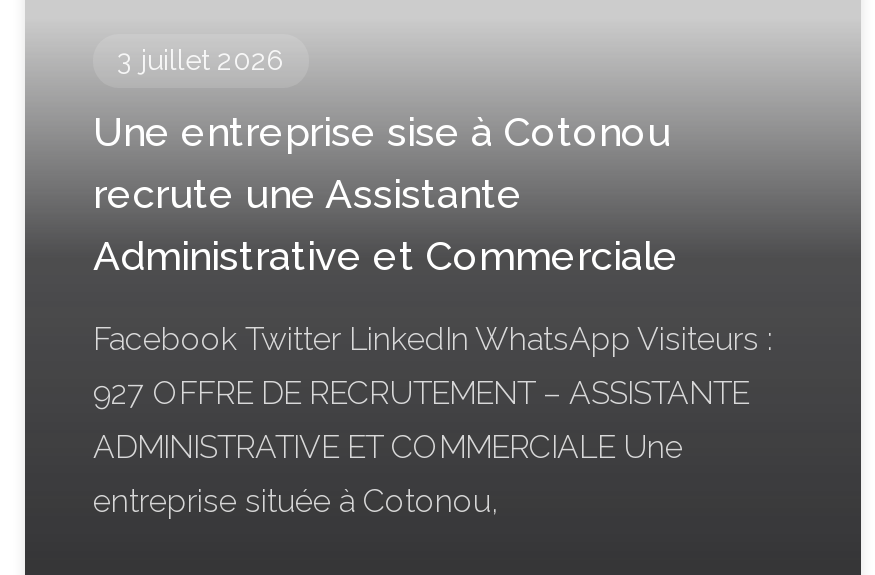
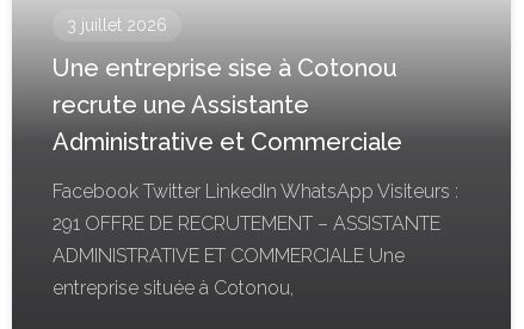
- 927 OFFRE DE RECRUTEMENT – ASSISTANTE
+ 291 OFFRE DE RECRUTEMENT – ASSISTANTE
